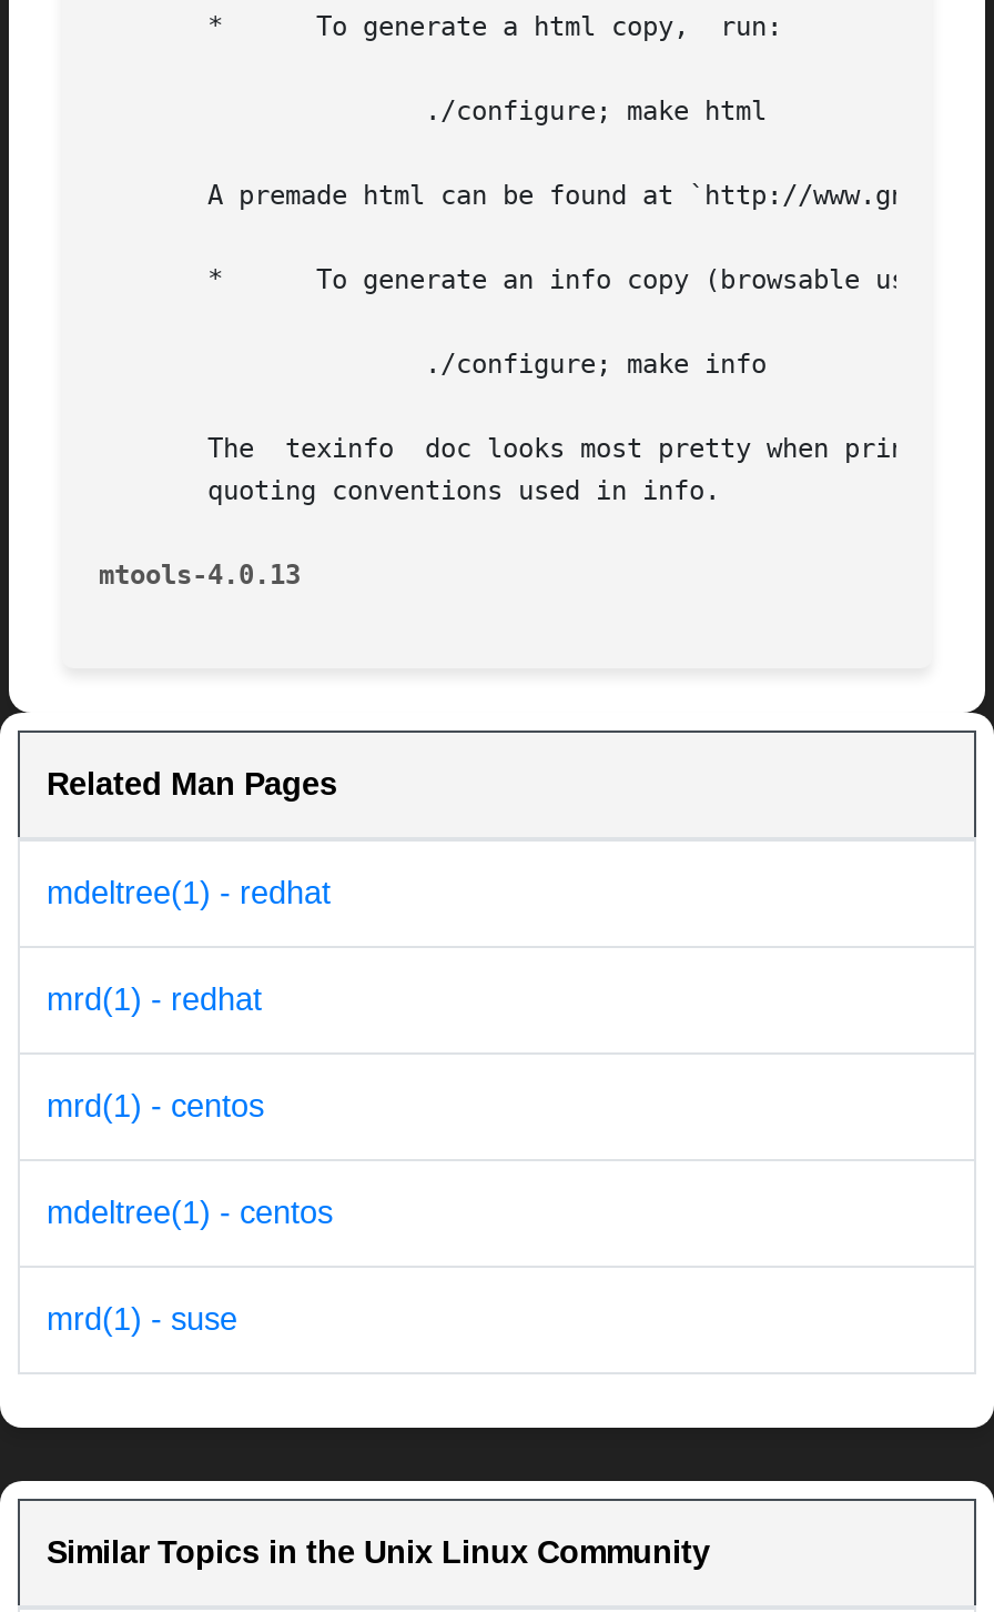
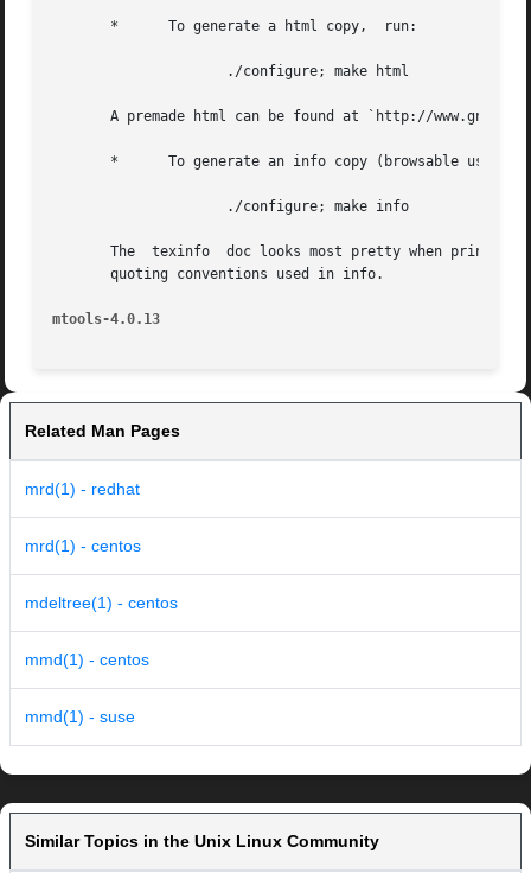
- mdeltree(1) - redhat

moved up: mrd(1) - redhat | mrd(1) - centos | mdeltree(1) - centos

- mrd(1) - suse
+ mmd(1) - centos
+ mmd(1) - suse
